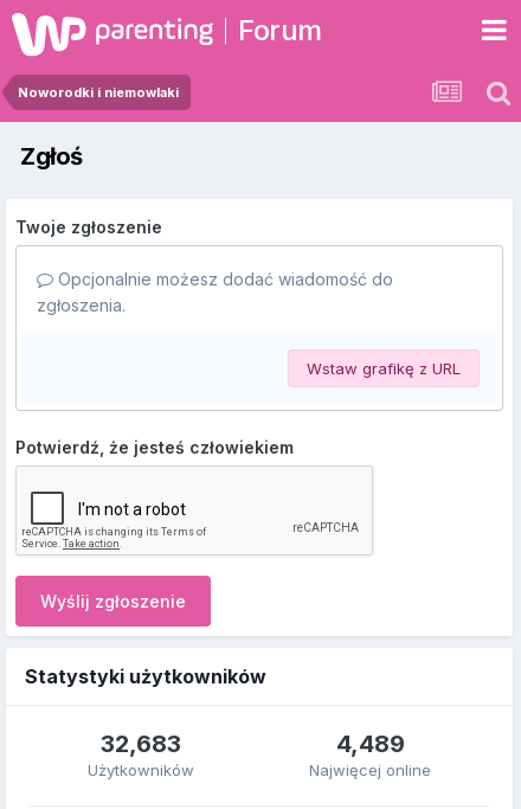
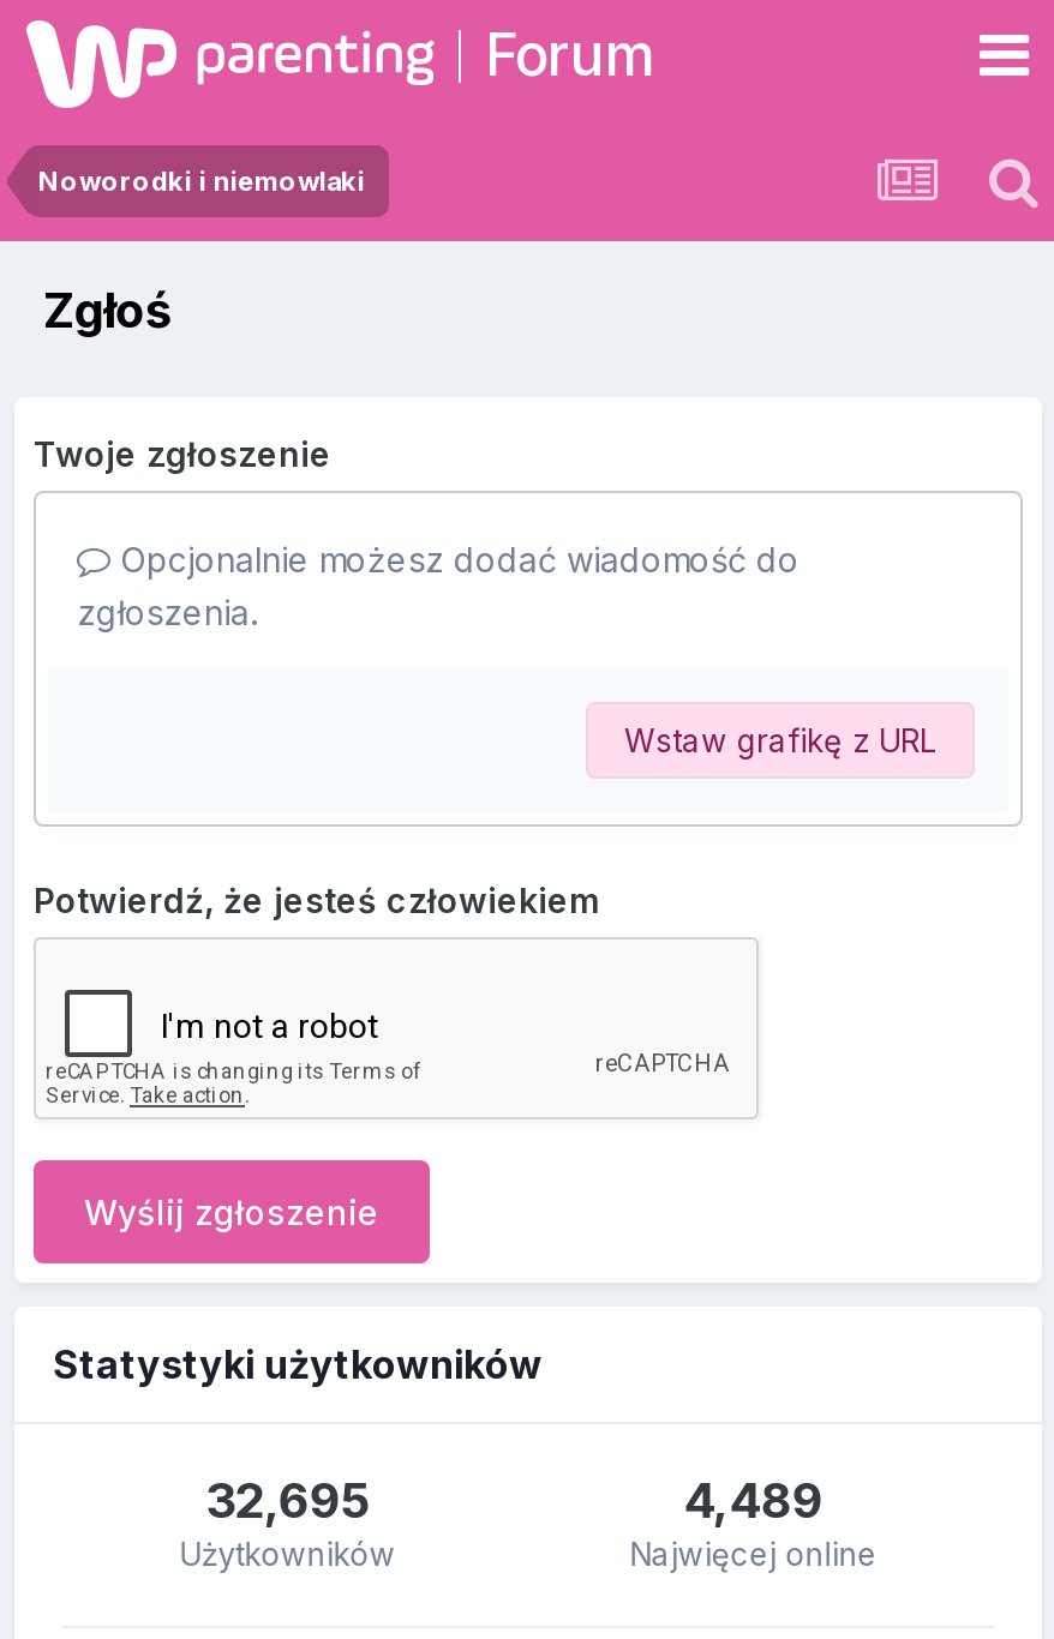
- 32,683
+ 32,695
